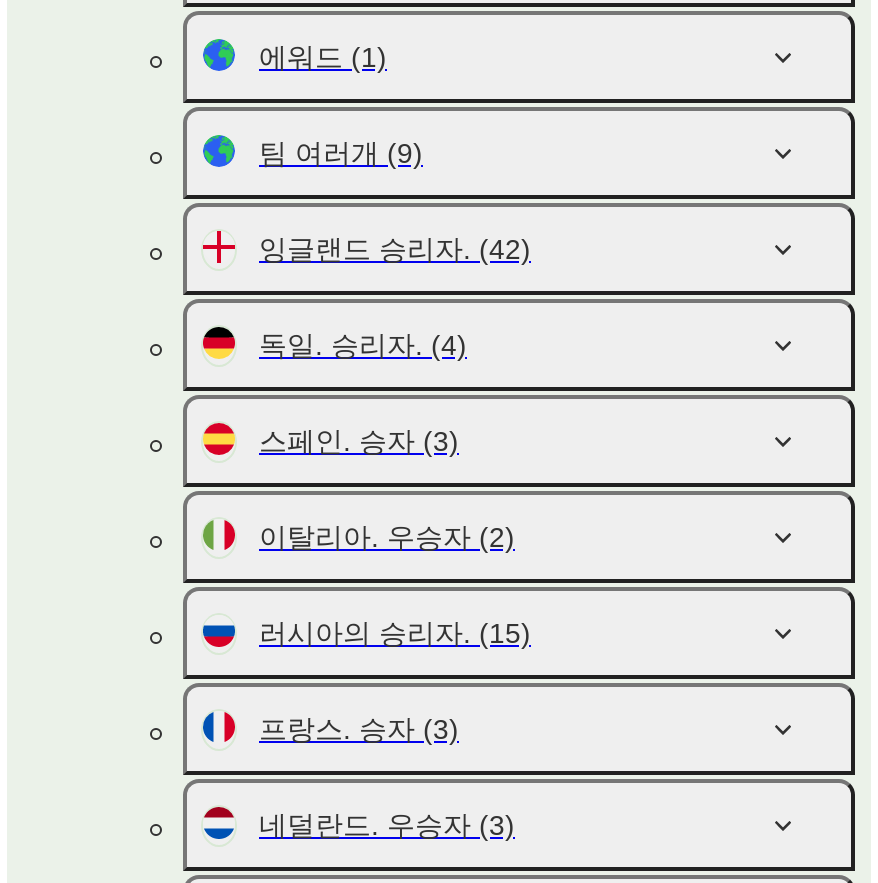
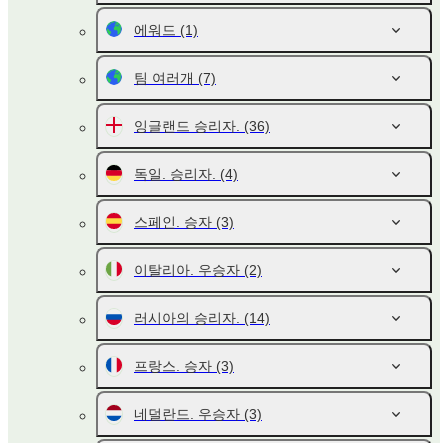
- 팀 여러개 (9)
+ 팀 여러개 (7)

- 잉글랜드 승리자. (42)
+ 잉글랜드 승리자. (36)

- 러시아의 승리자. (15)
+ 러시아의 승리자. (14)
